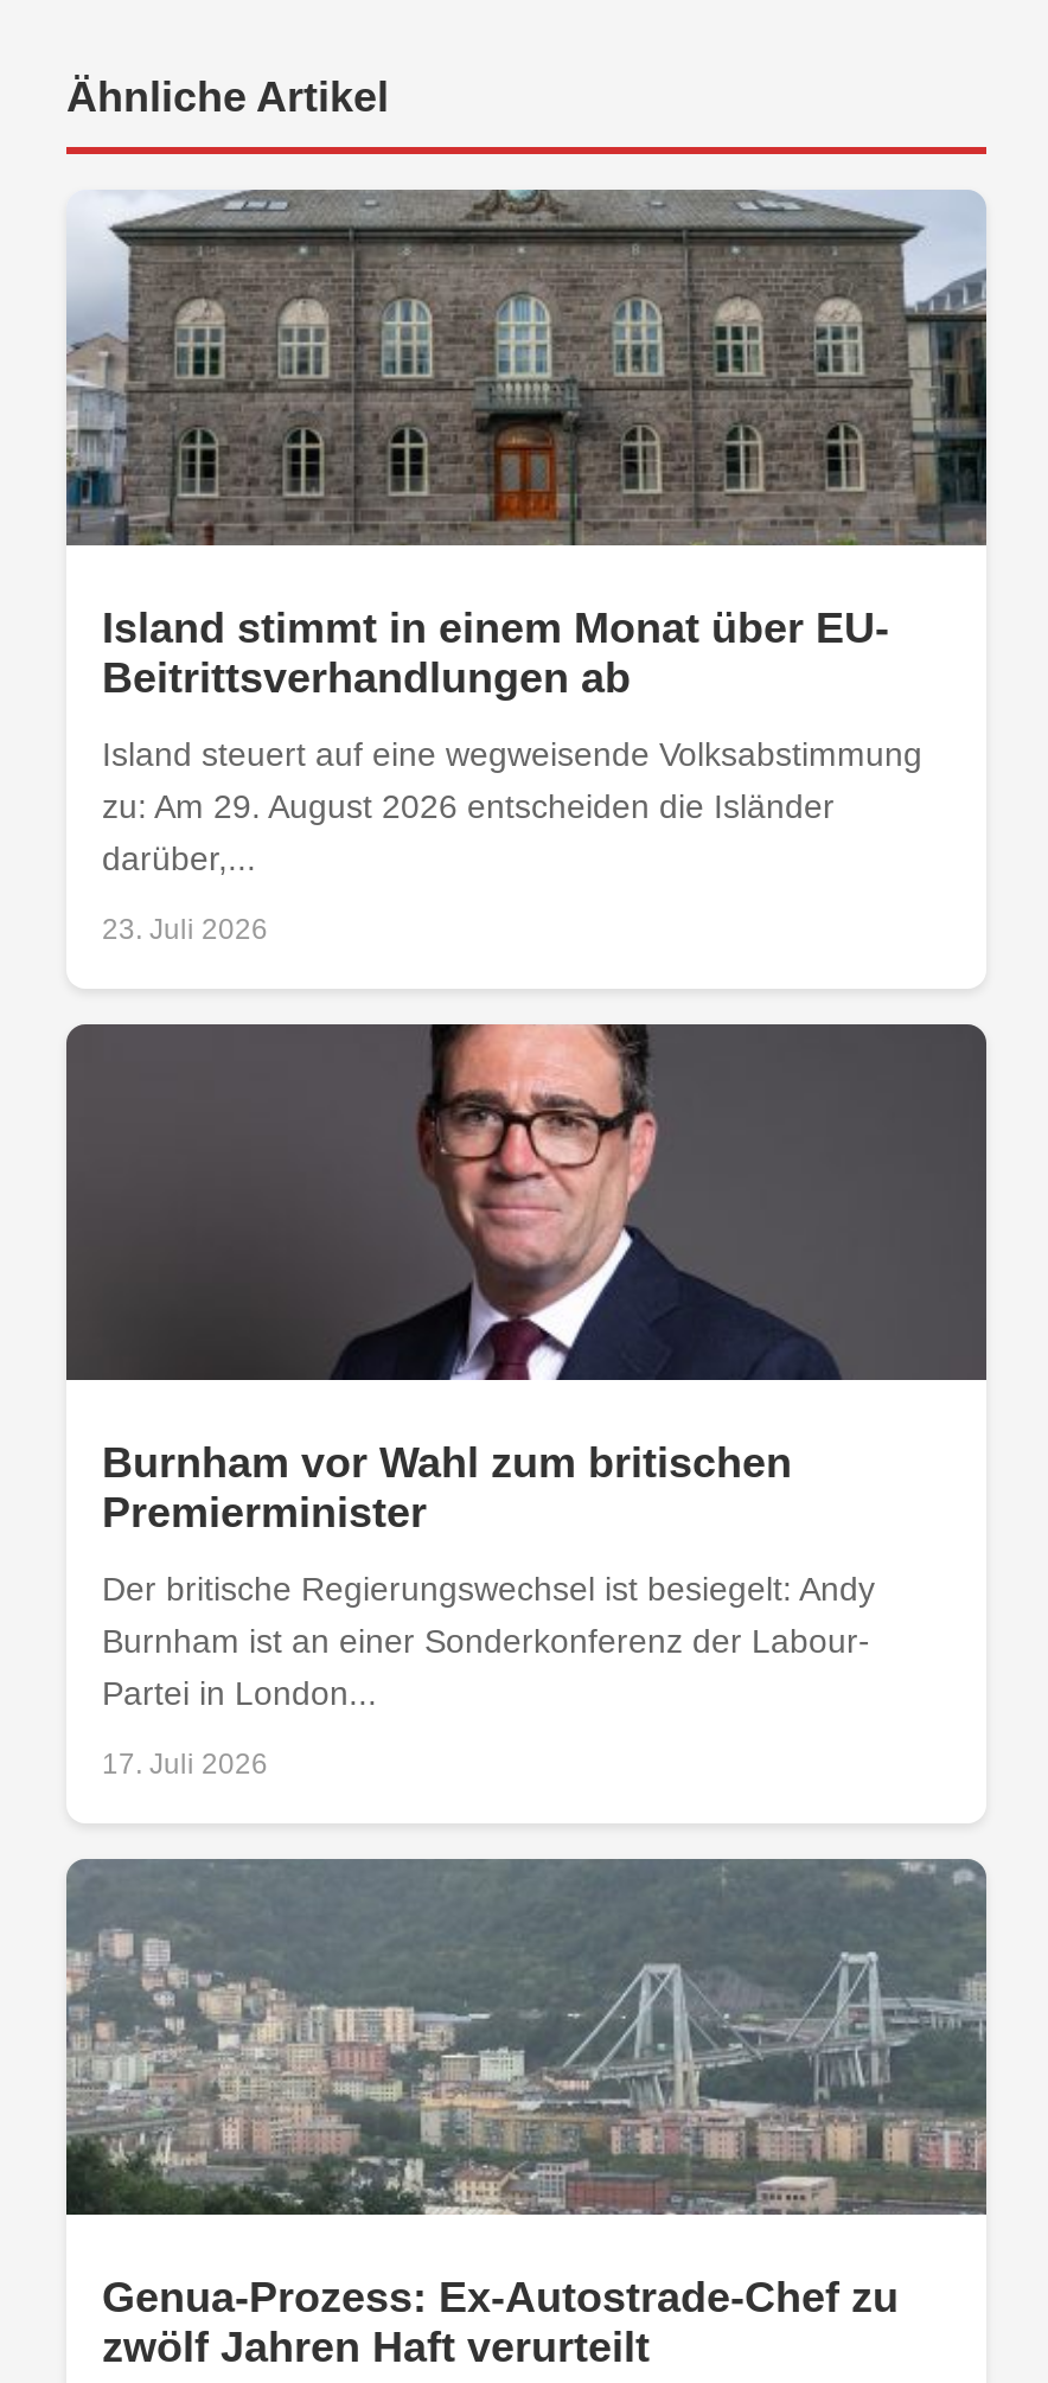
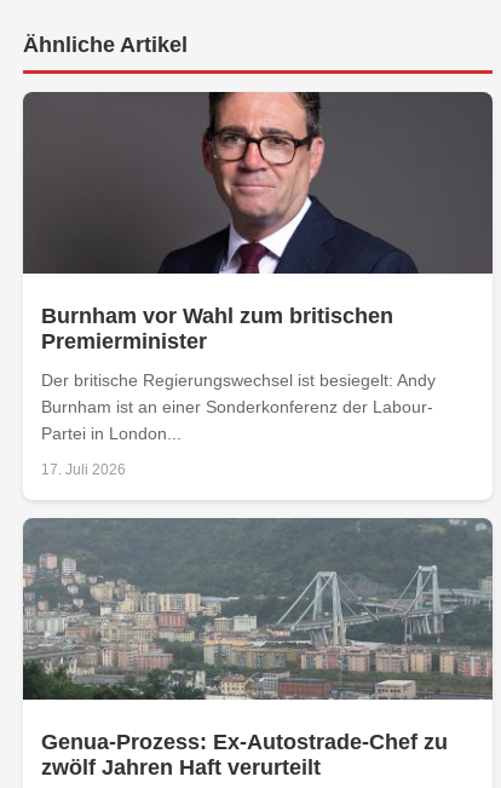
- [image]
- Island stimmt in einem Monat über EU-
- Beitrittsverhandlungen ab
- Island steuert auf eine wegweisende Volksabstimmung
- zu: Am 29. August 2026 entscheiden die Isländer
- darüber,...
- 23. Juli 2026
